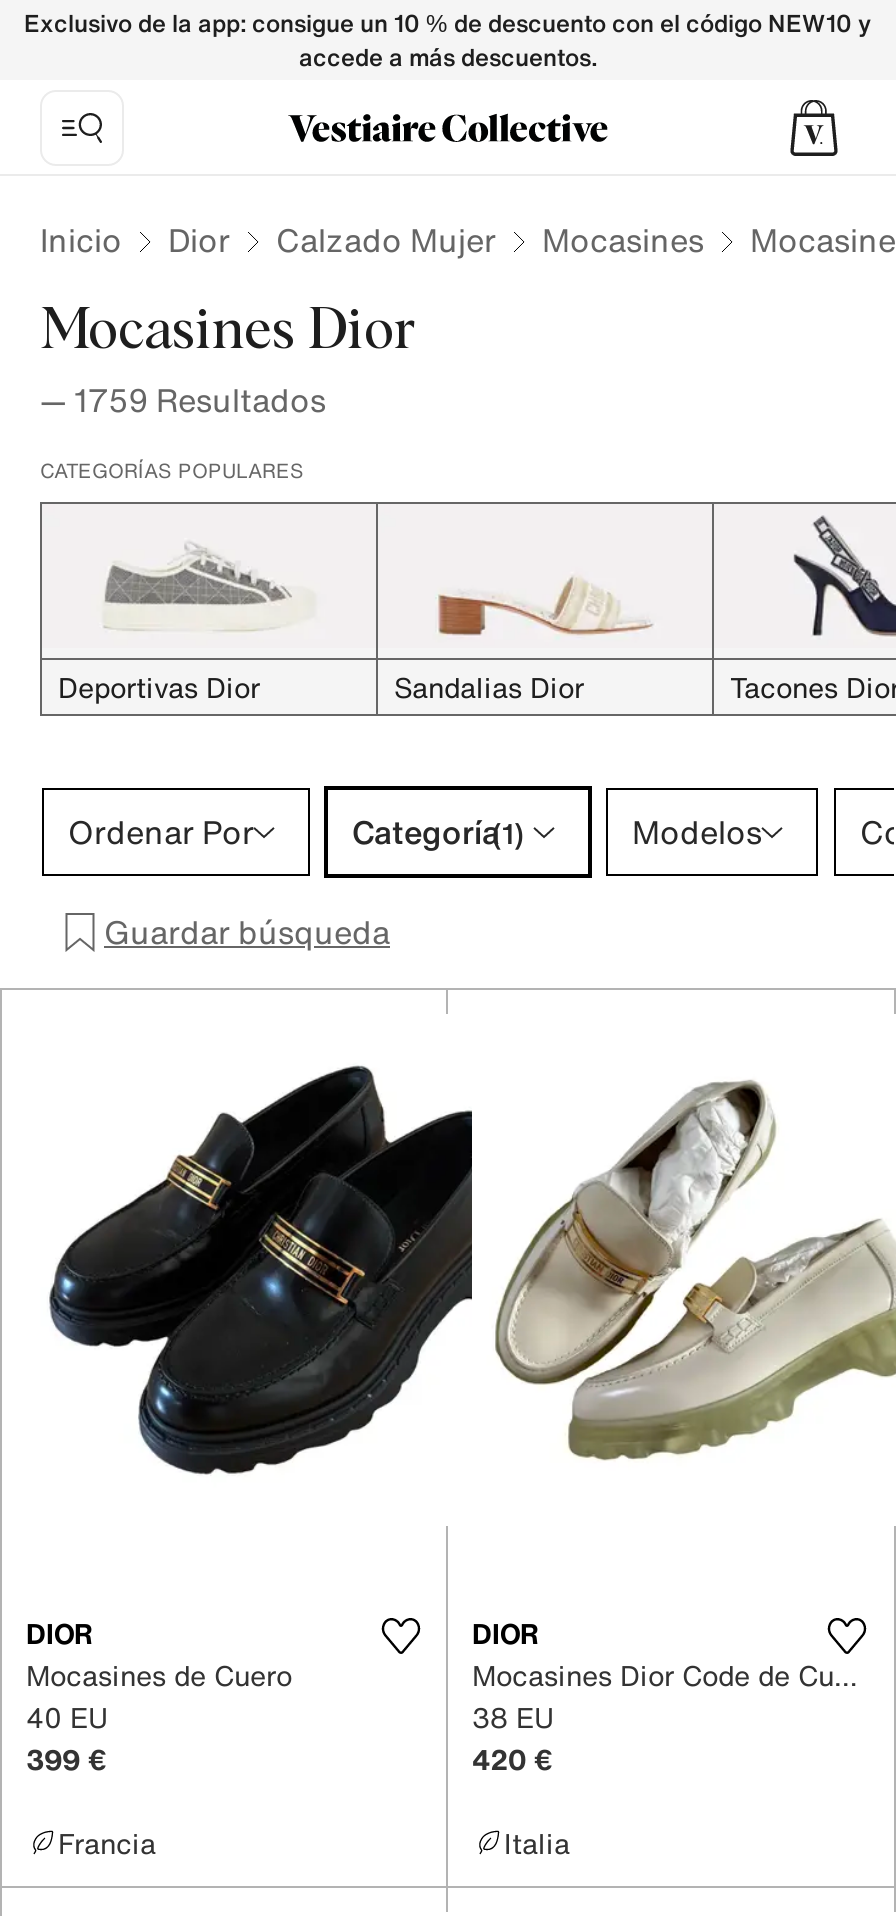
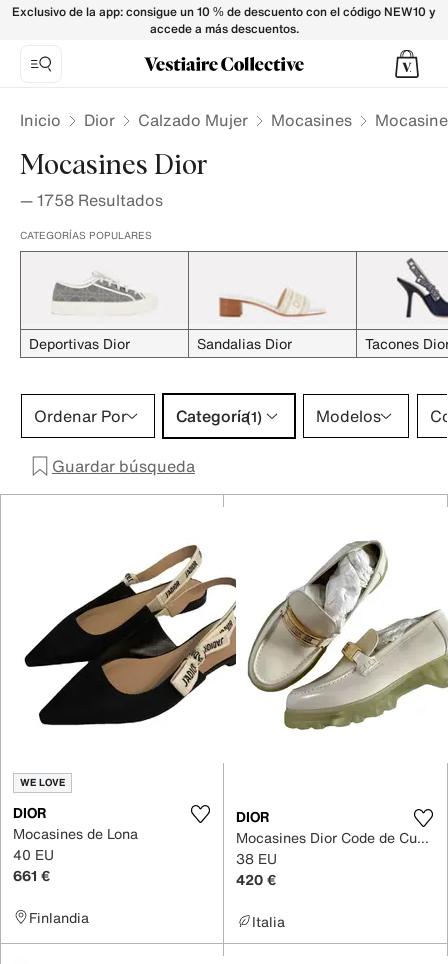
- — 1759 Resultados
+ — 1758 Resultados

+ WE LOVE

- [image]
+ [image]

- Mocasines de Cuero
+ Mocasines de Lona

- 399 €
+ 661 €

- Francia
+ Finlandia
